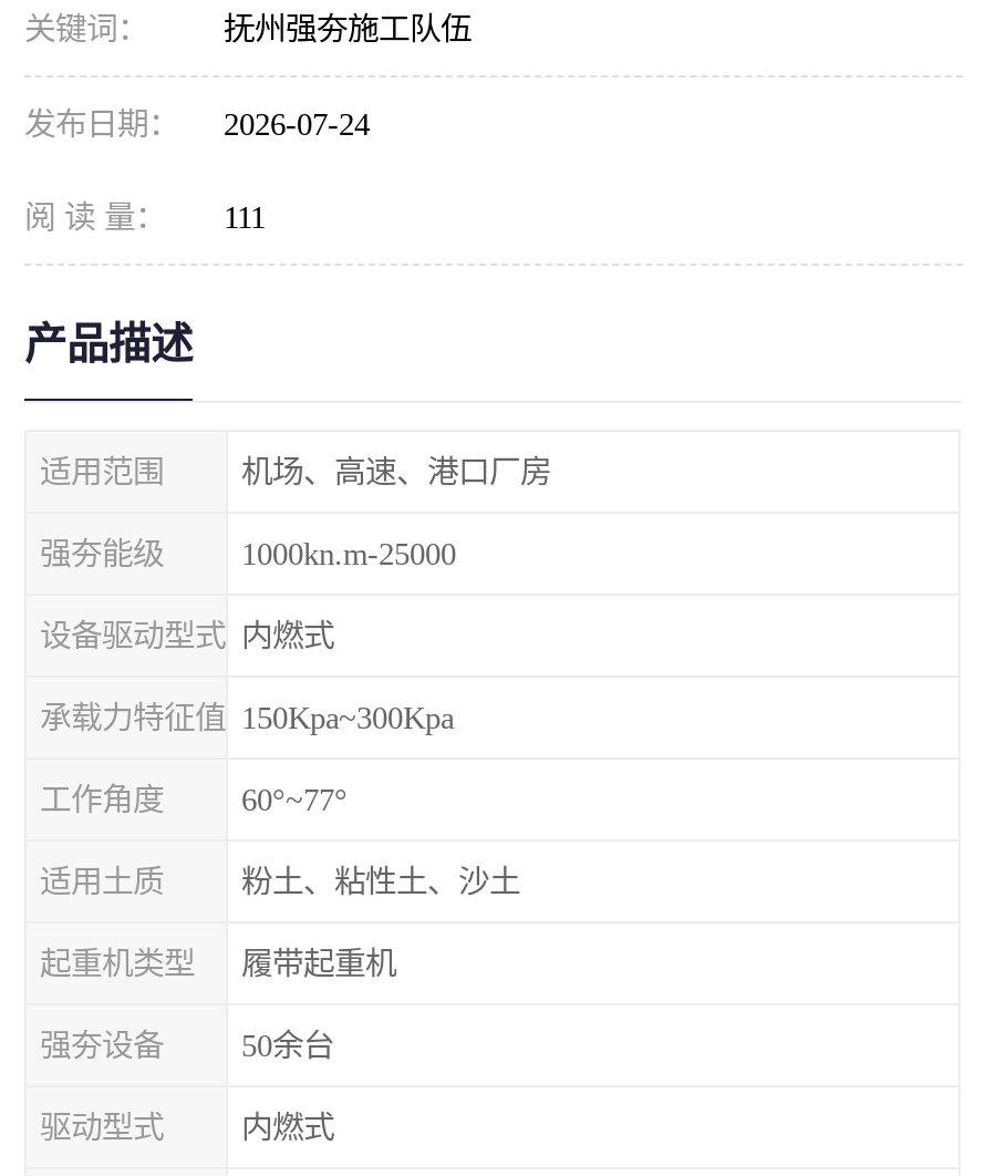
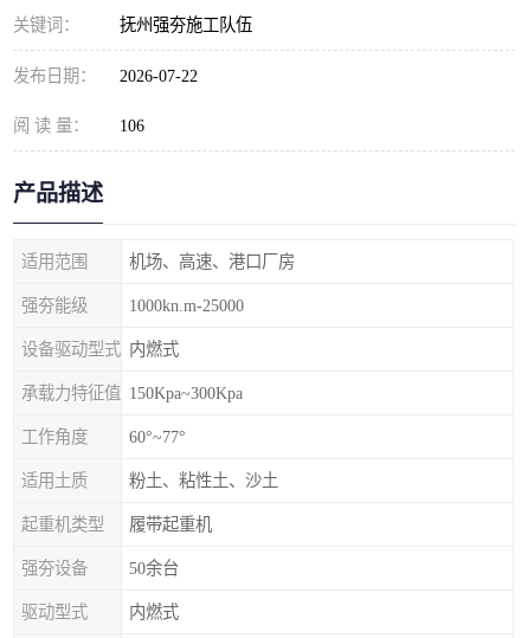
- 发布日期： 2026-07-24
+ 发布日期： 2026-07-22

- 阅 读 量： 111
+ 阅 读 量： 106
